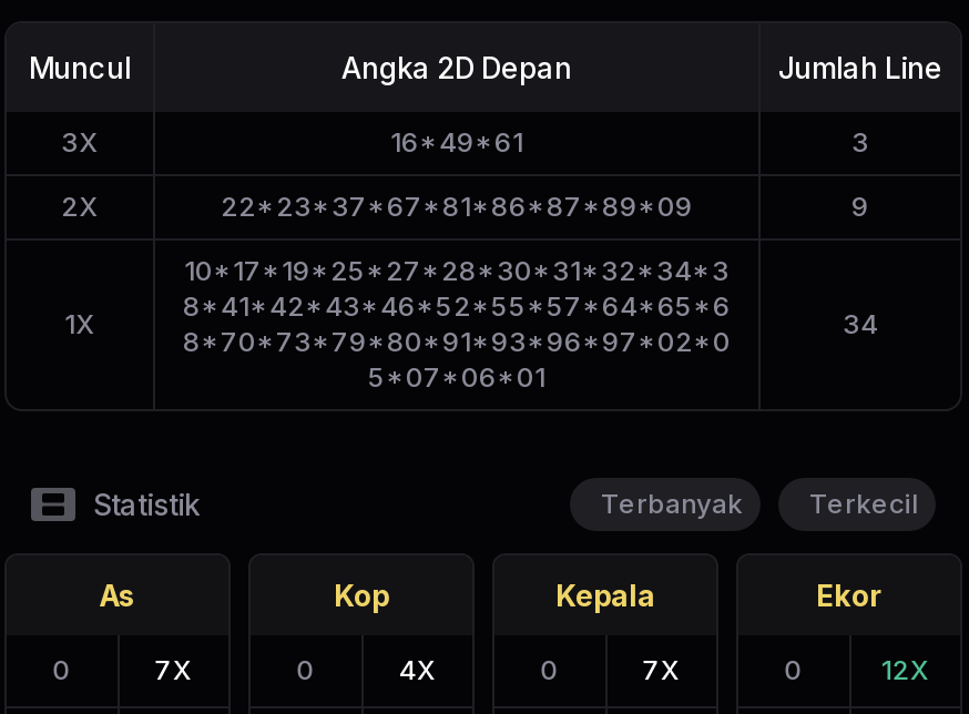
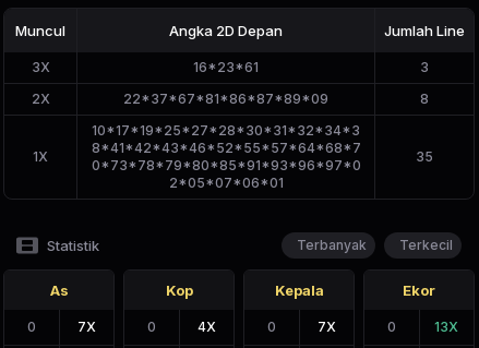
- 16*49*61
+ 16*23*61

- 22*23*37*67*81*86*87*89*09
+ 22*37*67*81*86*87*89*09

- 9
+ 8

- 8*41*42*43*46*52*55*57*64*65*6
+ 8*41*42*43*46*52*55*57*64*68*7

- 34
+ 35

- 8*70*73*79*80*91*93*96*97*02*0
+ 0*73*78*79*80*85*91*93*96*97*0

- 5*07*06*01
+ 2*05*07*06*01

- 12X
+ 13X
